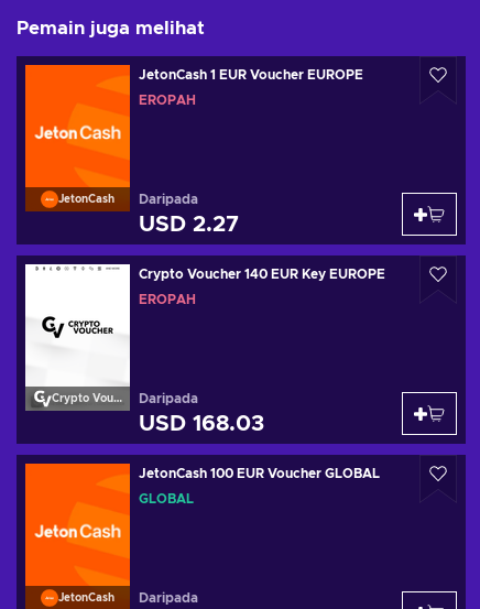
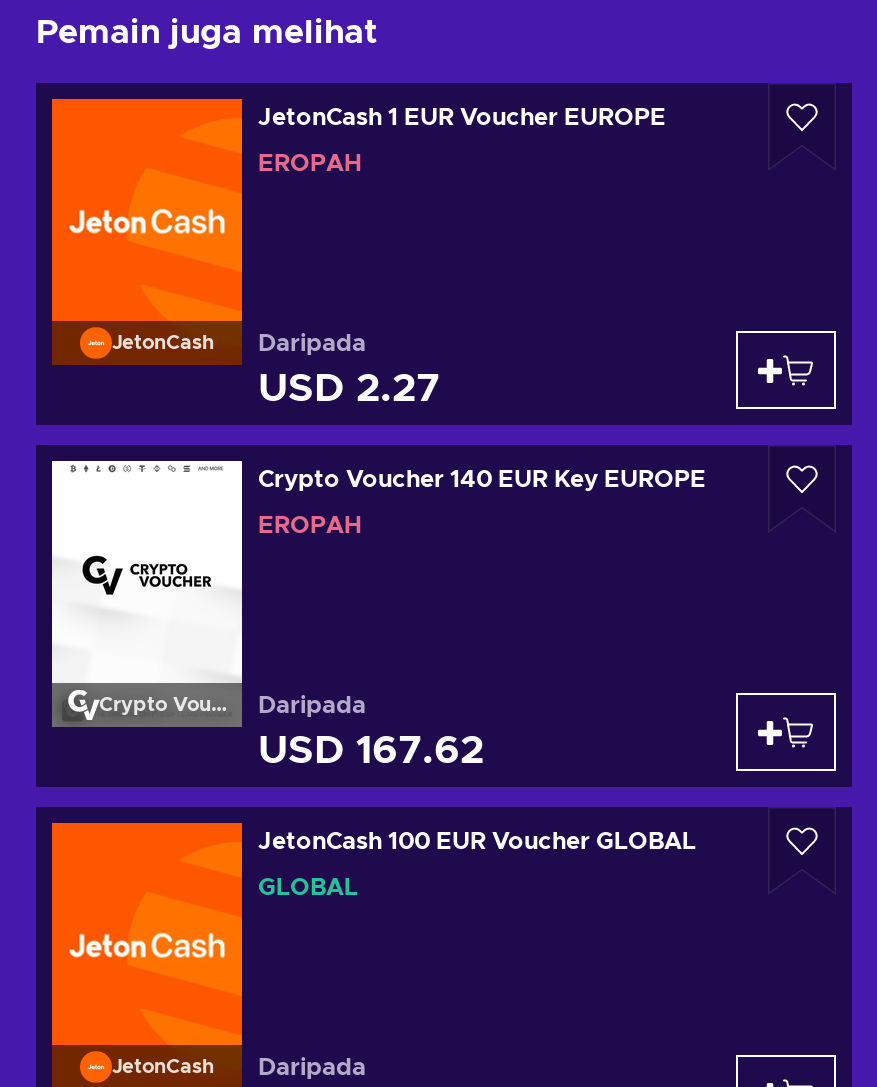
- USD 168.03
+ USD 167.62
